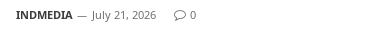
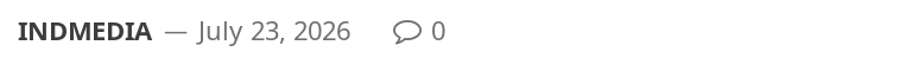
- INDMEDIA July 21, 2026
+ INDMEDIA July 23, 2026
